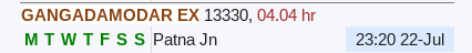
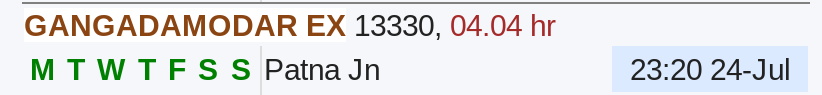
- 23:20 22-Jul
+ 23:20 24-Jul
